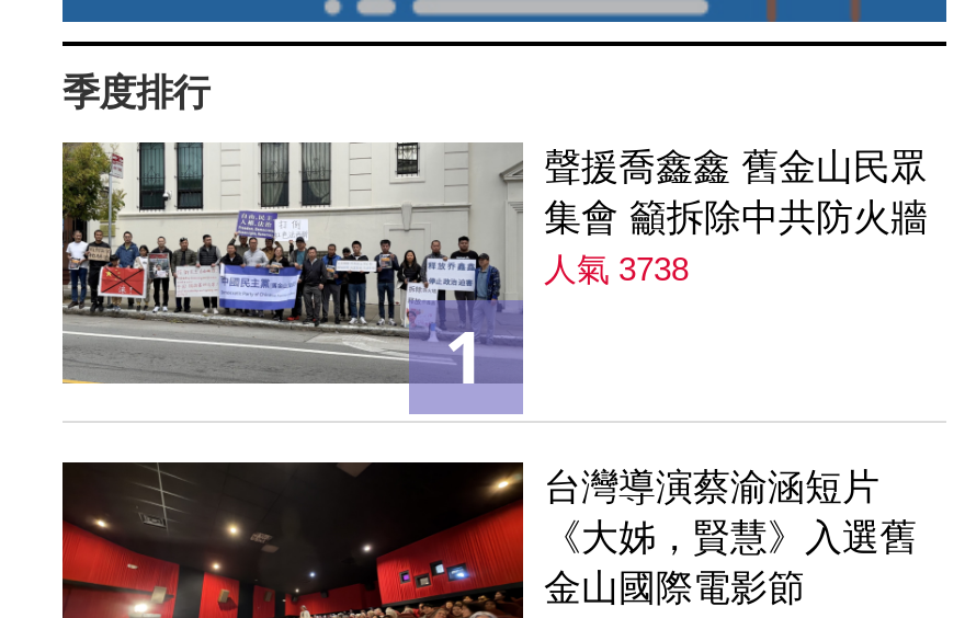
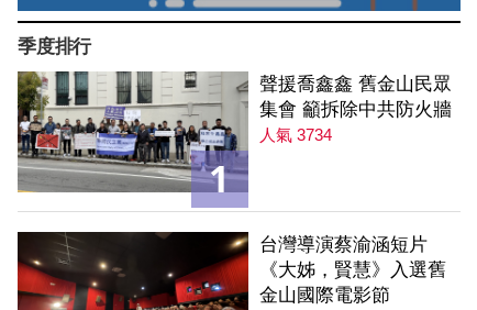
- 人氣 3738
+ 人氣 3734
